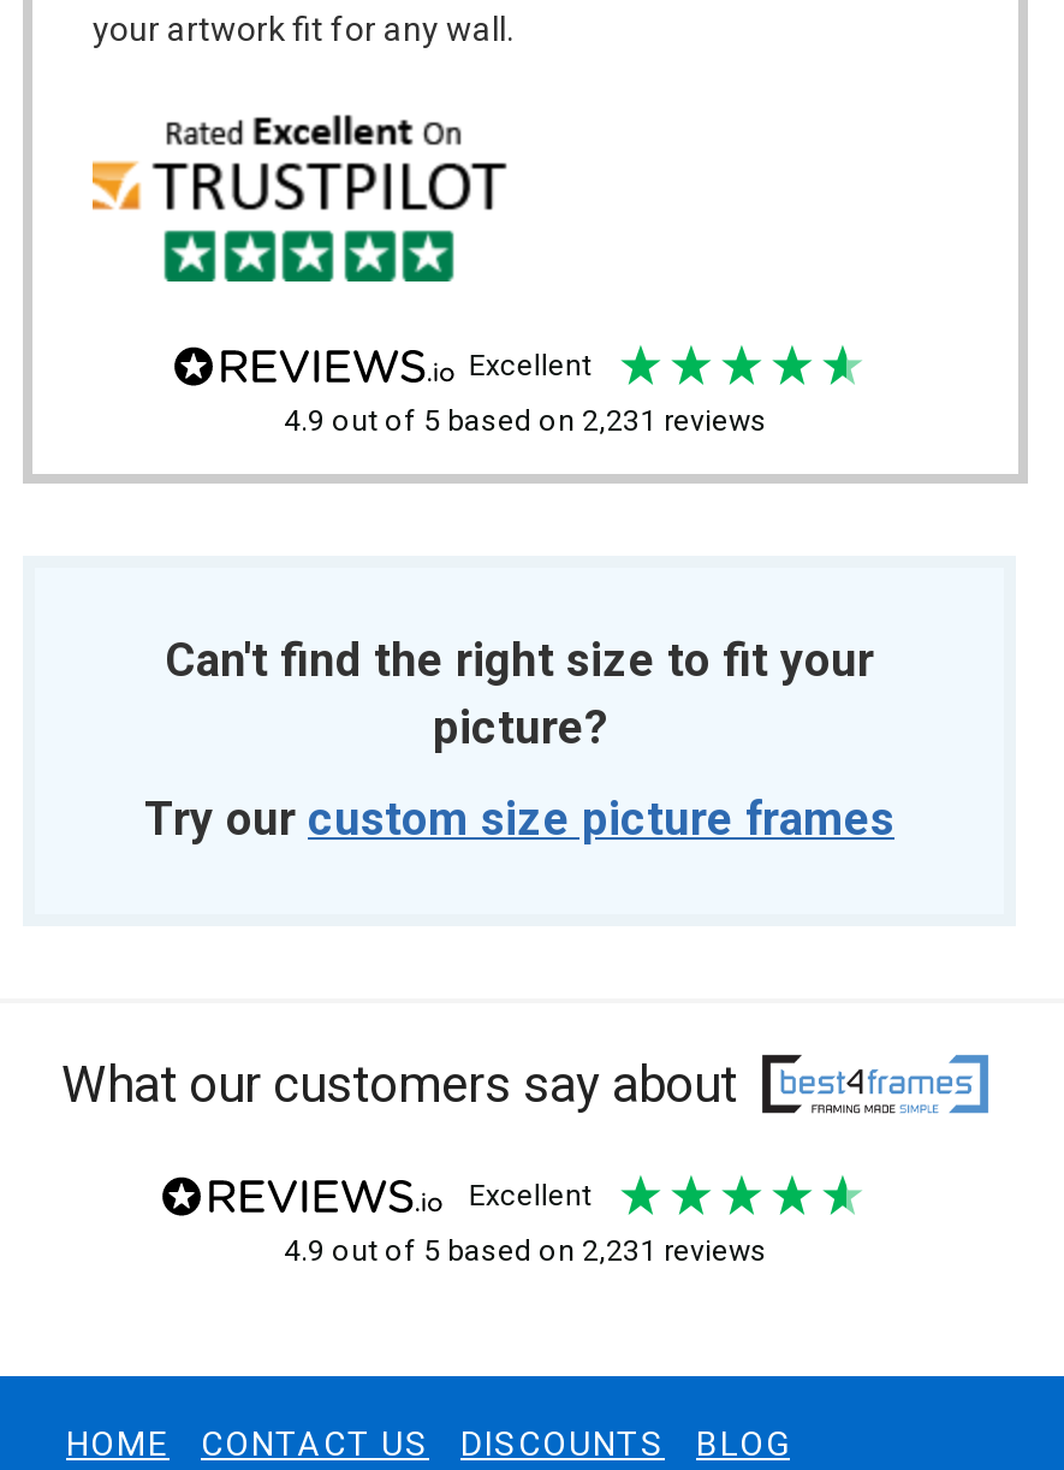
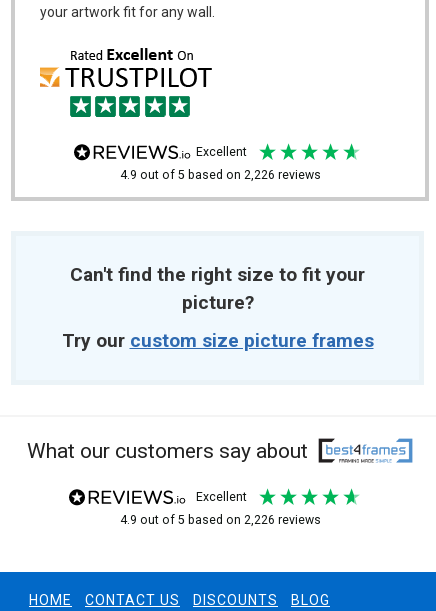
- 4.9 out of 5 based on 2,231 reviews
+ 4.9 out of 5 based on 2,226 reviews

- 4.9 out of 5 based on 2,231 reviews
+ 4.9 out of 5 based on 2,226 reviews
